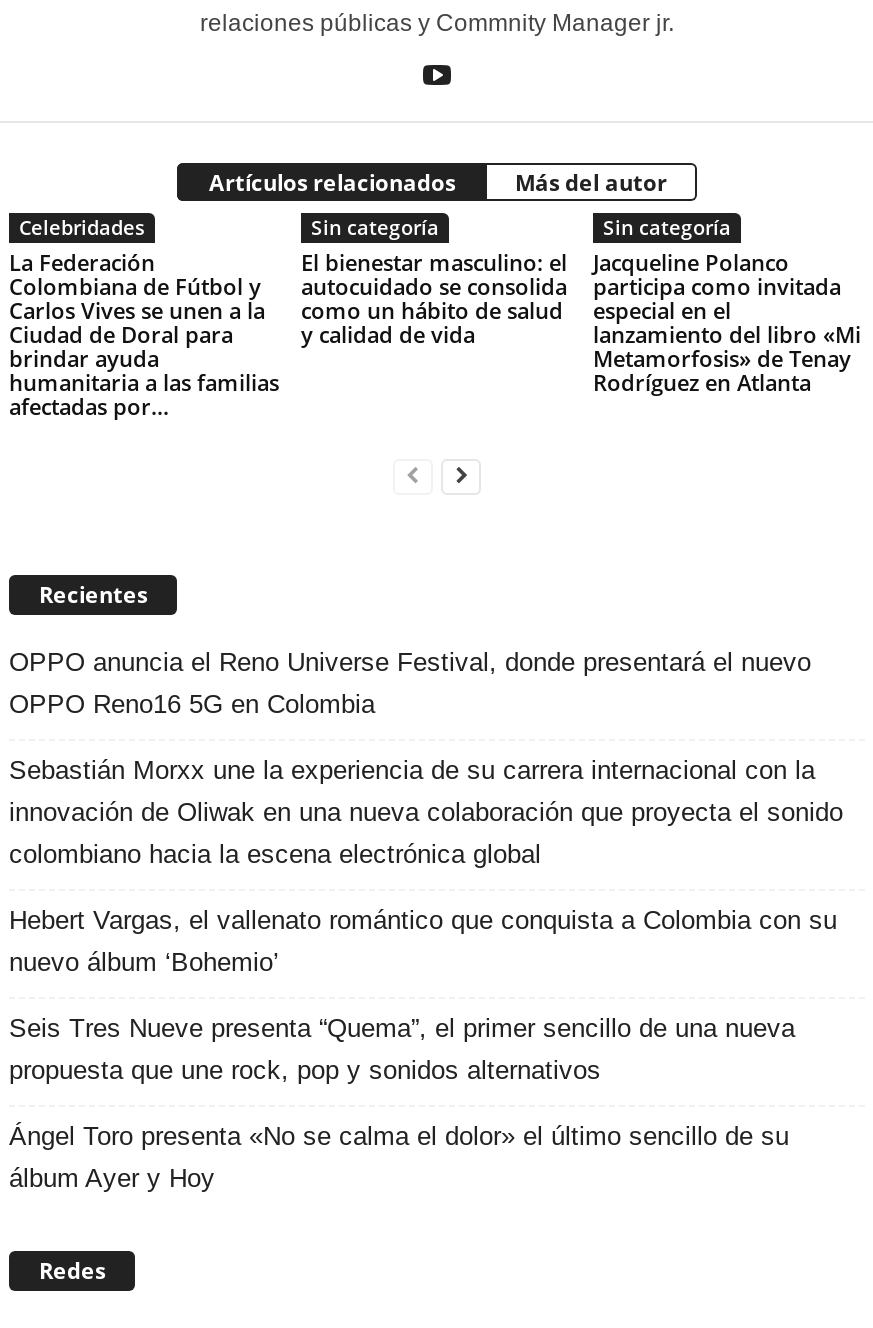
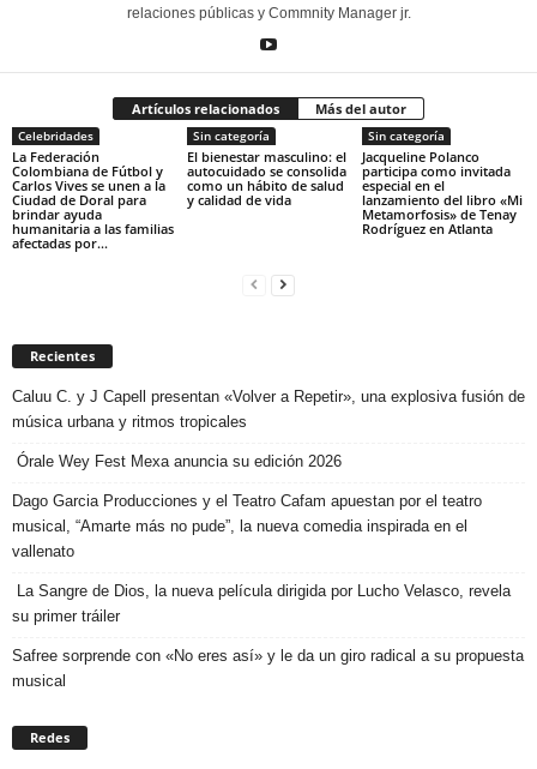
- OPPO anuncia el Reno Universe Festival, donde presentará el nuevo
- OPPO Reno16 5G en Colombia
+ Caluu C. y J Capell presentan «Volver a Repetir», una explosiva fusión de
+ música urbana y ritmos tropicales

- Sebastián Morxx une la experiencia de su carrera internacional con la
- innovación de Oliwak en una nueva colaboración que proyecta el sonido
- colombiano hacia la escena electrónica global
+ Órale Wey Fest Mexa anuncia su edición 2026

- Hebert Vargas, el vallenato romántico que conquista a Colombia con su
- nuevo álbum ‘Bohemio’
+ Dago Garcia Producciones y el Teatro Cafam apuestan por el teatro
+ musical, “Amarte más no pude”, la nueva comedia inspirada en el
+ vallenato

- Seis Tres Nueve presenta “Quema”, el primer sencillo de una nueva
- propuesta que une rock, pop y sonidos alternativos
+ La Sangre de Dios, la nueva película dirigida por Lucho Velasco, revela
+ su primer tráiler

- Ángel Toro presenta «No se calma el dolor» el último sencillo de su
- álbum Ayer y Hoy
+ Safree sorprende con «No eres así» y le da un giro radical a su propuesta
+ musical
